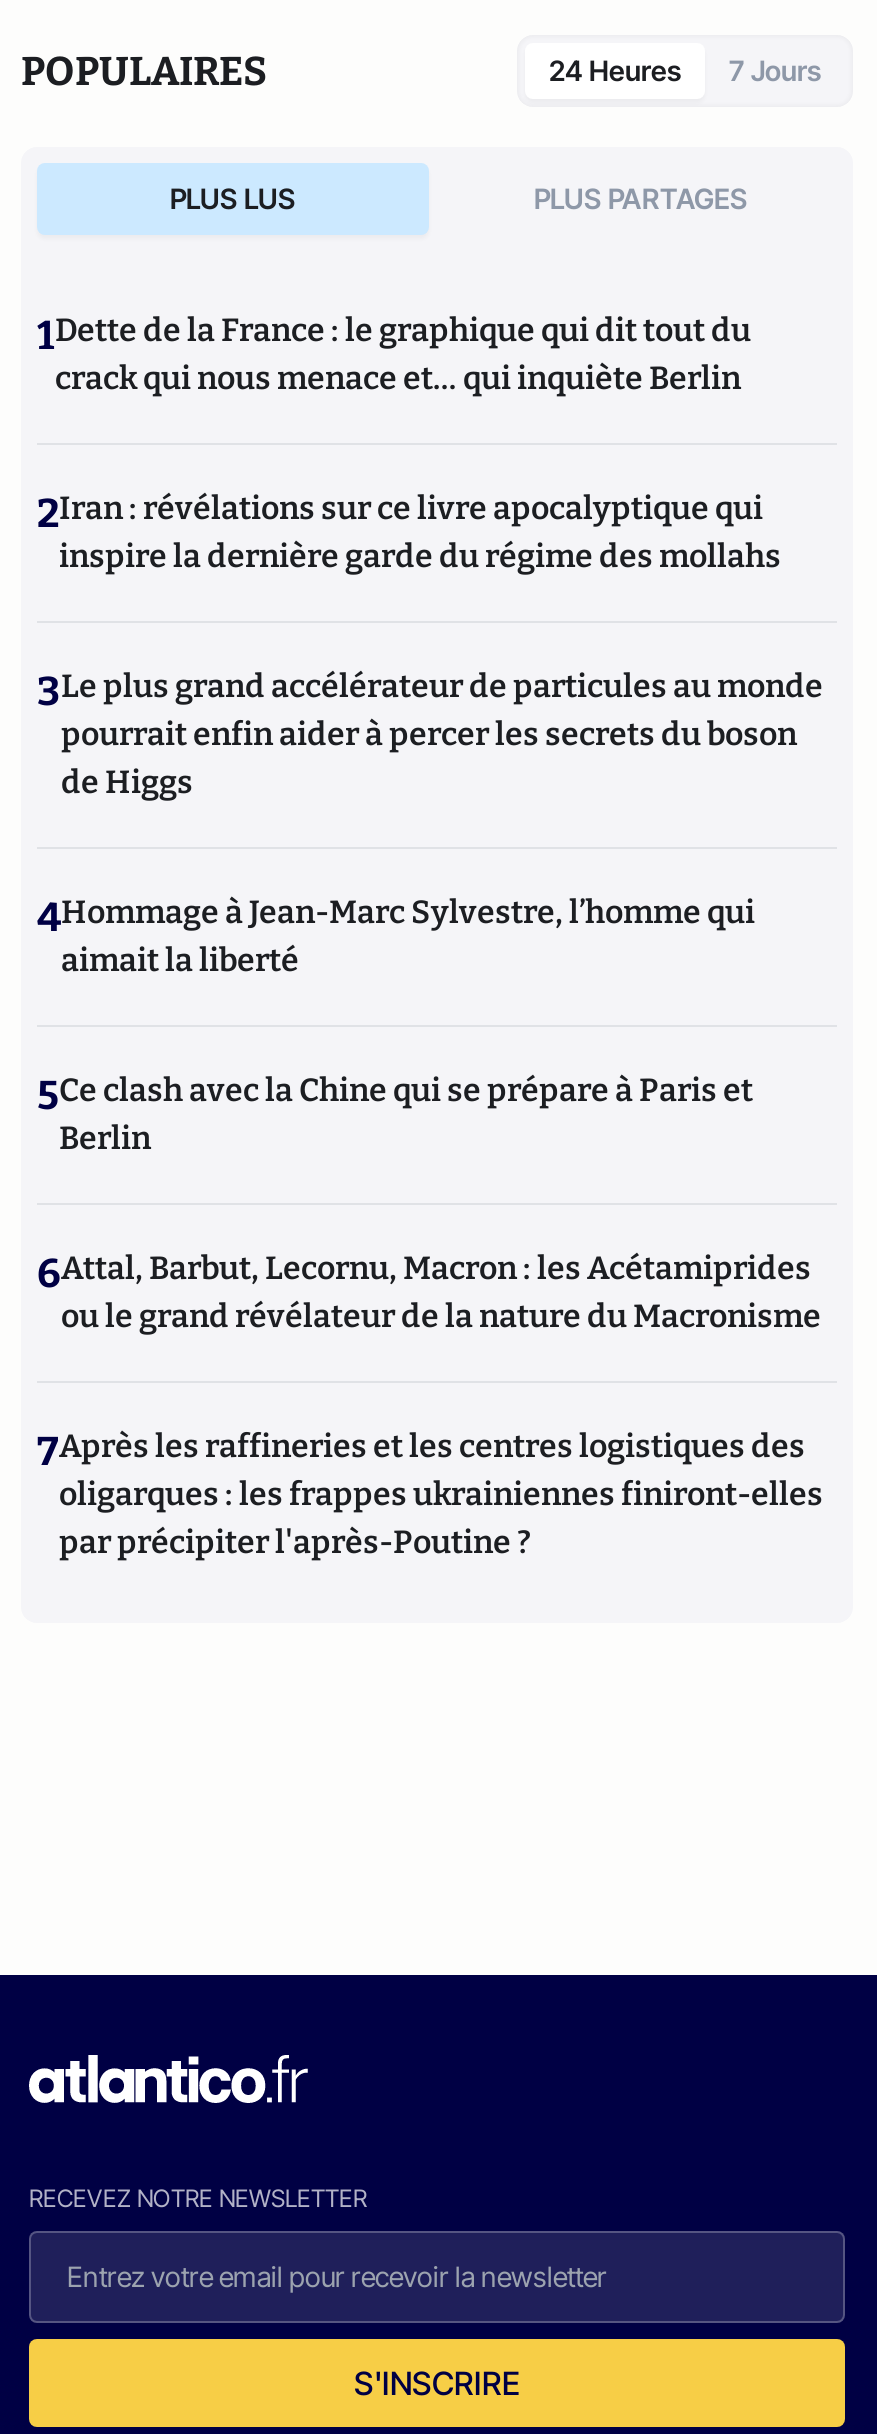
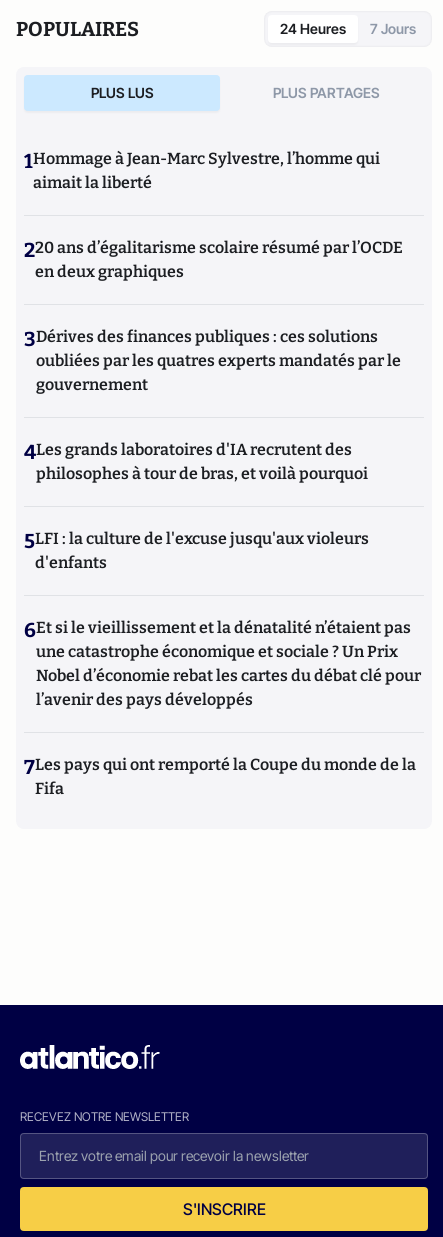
- 1Dette de la France : le graphique qui dit tout du
- crack qui nous menace et… qui inquiète Berlin
- 2Iran : révélations sur ce livre apocalyptique qui
- inspire la dernière garde du régime des mollahs
- 3Le plus grand accélérateur de particules au monde
- pourrait enfin aider à percer les secrets du boson
- de Higgs
- 4Hommage à Jean-Marc Sylvestre, l’homme qui
+ 1Hommage à Jean-Marc Sylvestre, l’homme qui

moved up: aimait la liberté

- 5Ce clash avec la Chine qui se prépare à Paris et
- Berlin
- 6Attal, Barbut, Lecornu, Macron : les Acétamiprides
- ou le grand révélateur de la nature du Macronisme
- 7Après les raffineries et les centres logistiques des
- oligarques : les frappes ukrainiennes finiront-elles
- par précipiter l'après-Poutine ?
+ 220 ans d’égalitarisme scolaire résumé par l’OCDE
+ en deux graphiques
+ 3Dérives des finances publiques : ces solutions
+ oubliées par les quatres experts mandatés par le
+ gouvernement
+ 4Les grands laboratoires d'IA recrutent des
+ philosophes à tour de bras, et voilà pourquoi
+ 5LFI : la culture de l'excuse jusqu'aux violeurs
+ d'enfants
+ 6Et si le vieillissement et la dénatalité n’étaient pas
+ une catastrophe économique et sociale ? Un Prix
+ Nobel d’économie rebat les cartes du débat clé pour
+ l’avenir des pays développés
+ 7Les pays qui ont remporté la Coupe du monde de la
+ Fifa
